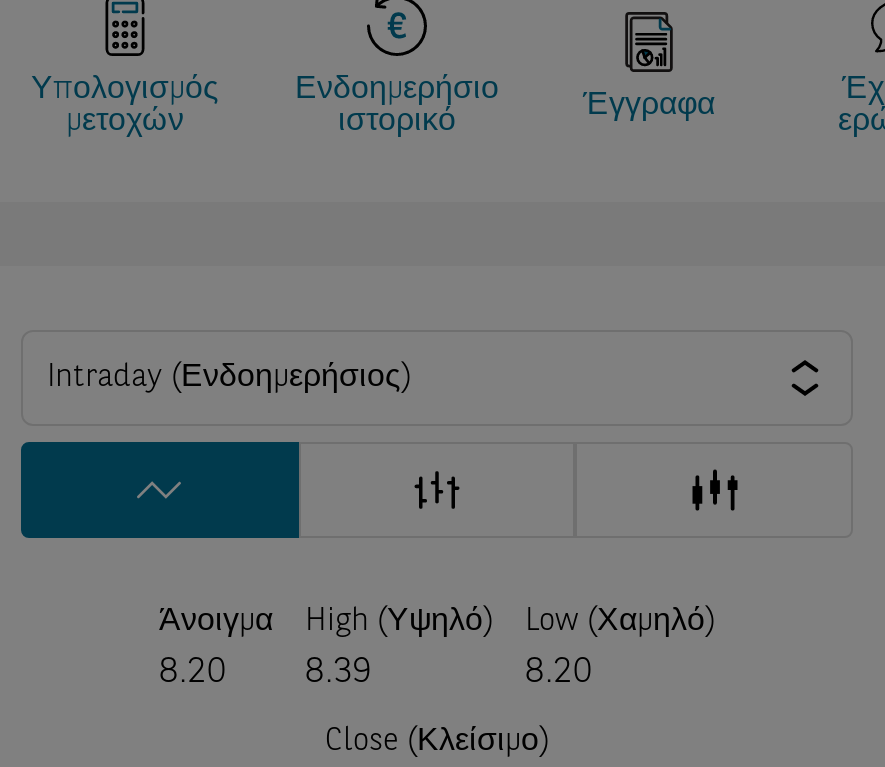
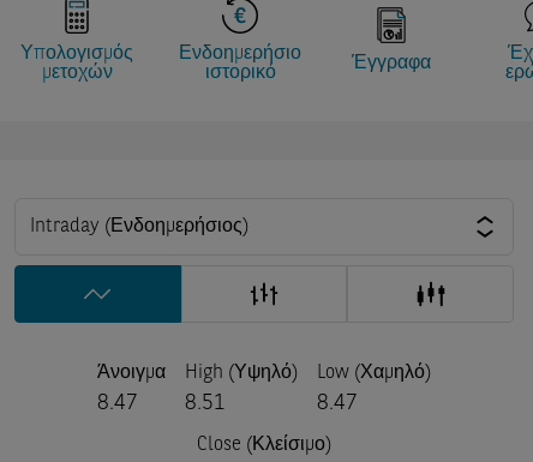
- 8.20
+ 8.47

- 8.39
+ 8.51

- 8.20
+ 8.47
